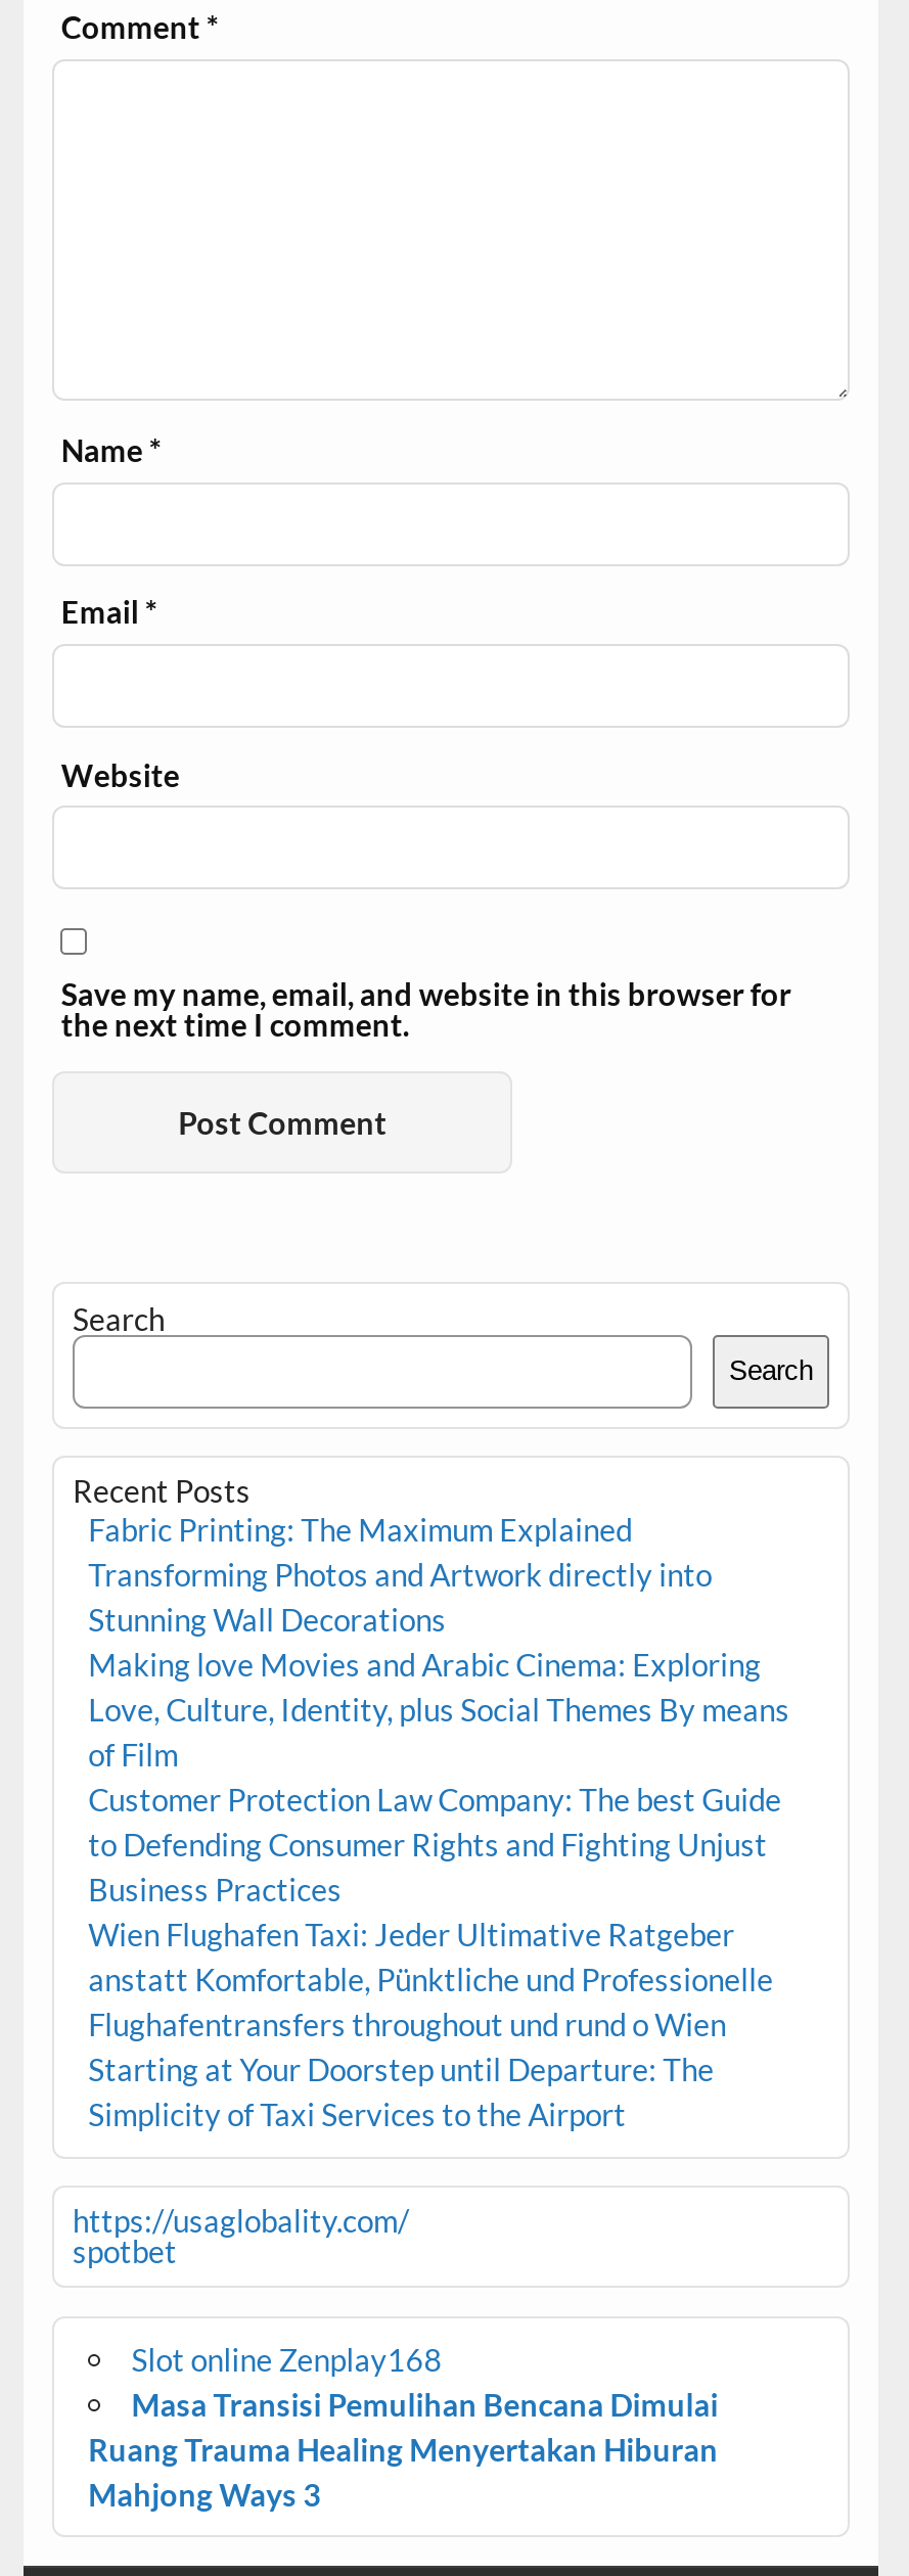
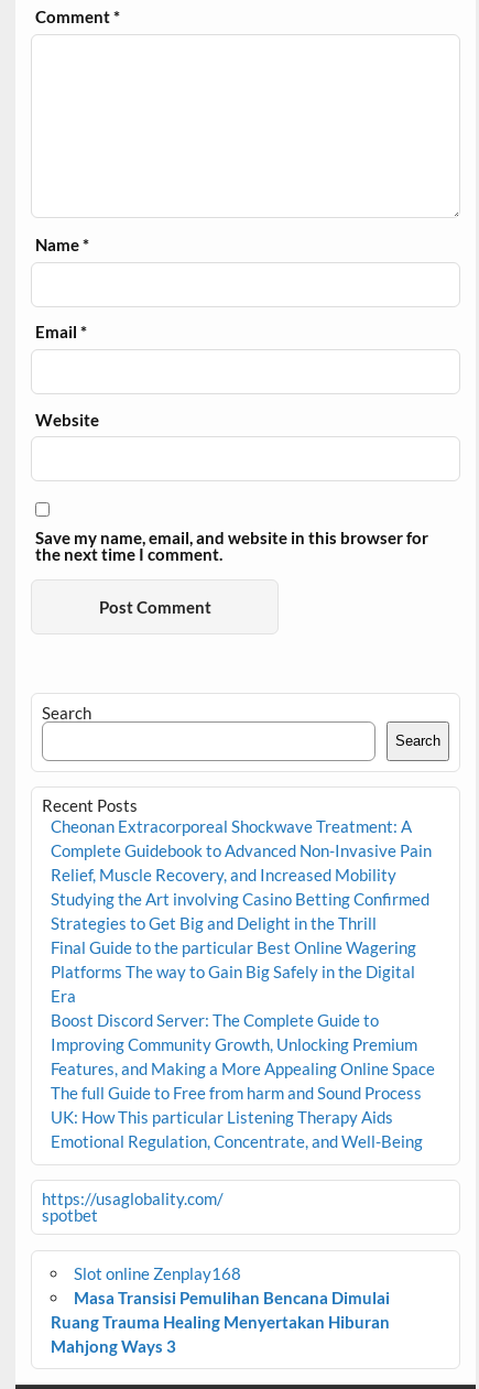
- Fabric Printing: The Maximum Explained
- Transforming Photos and Artwork directly into
- Stunning Wall Decorations
- Making love Movies and Arabic Cinema: Exploring
- Love, Culture, Identity, plus Social Themes By means
- of Film
- Customer Protection Law Company: The best Guide
- to Defending Consumer Rights and Fighting Unjust
- Business Practices
- Wien Flughafen Taxi: Jeder Ultimative Ratgeber
- anstatt Komfortable, Pünktliche und Professionelle
- Flughafentransfers throughout und rund o Wien
- Starting at Your Doorstep until Departure: The
- Simplicity of Taxi Services to the Airport
+ Cheonan Extracorporeal Shockwave Treatment: A
+ Complete Guidebook to Advanced Non-Invasive Pain
+ Relief, Muscle Recovery, and Increased Mobility
+ Studying the Art involving Casino Betting Confirmed
+ Strategies to Get Big and Delight in the Thrill
+ Final Guide to the particular Best Online Wagering
+ Platforms The way to Gain Big Safely in the Digital
+ Era
+ Boost Discord Server: The Complete Guide to
+ Improving Community Growth, Unlocking Premium
+ Features, and Making a More Appealing Online Space
+ The full Guide to Free from harm and Sound Process
+ UK: How This particular Listening Therapy Aids
+ Emotional Regulation, Concentrate, and Well-Being
